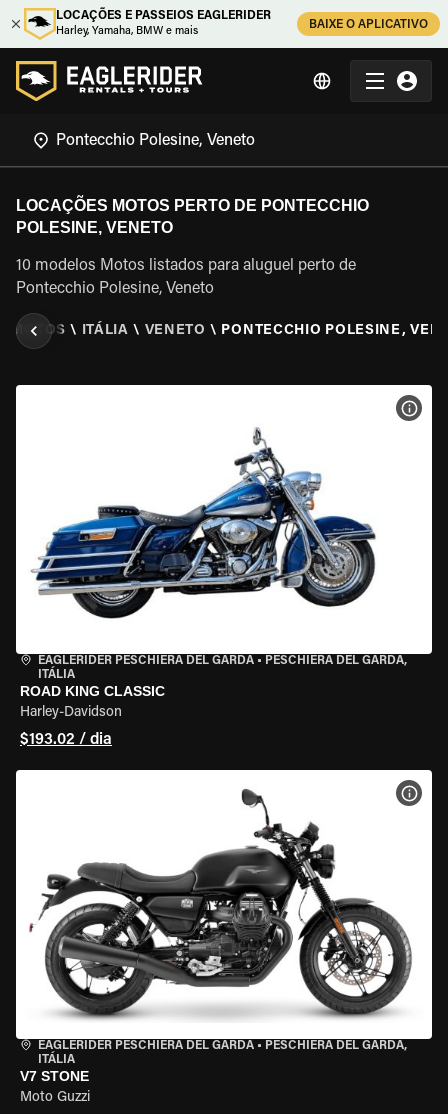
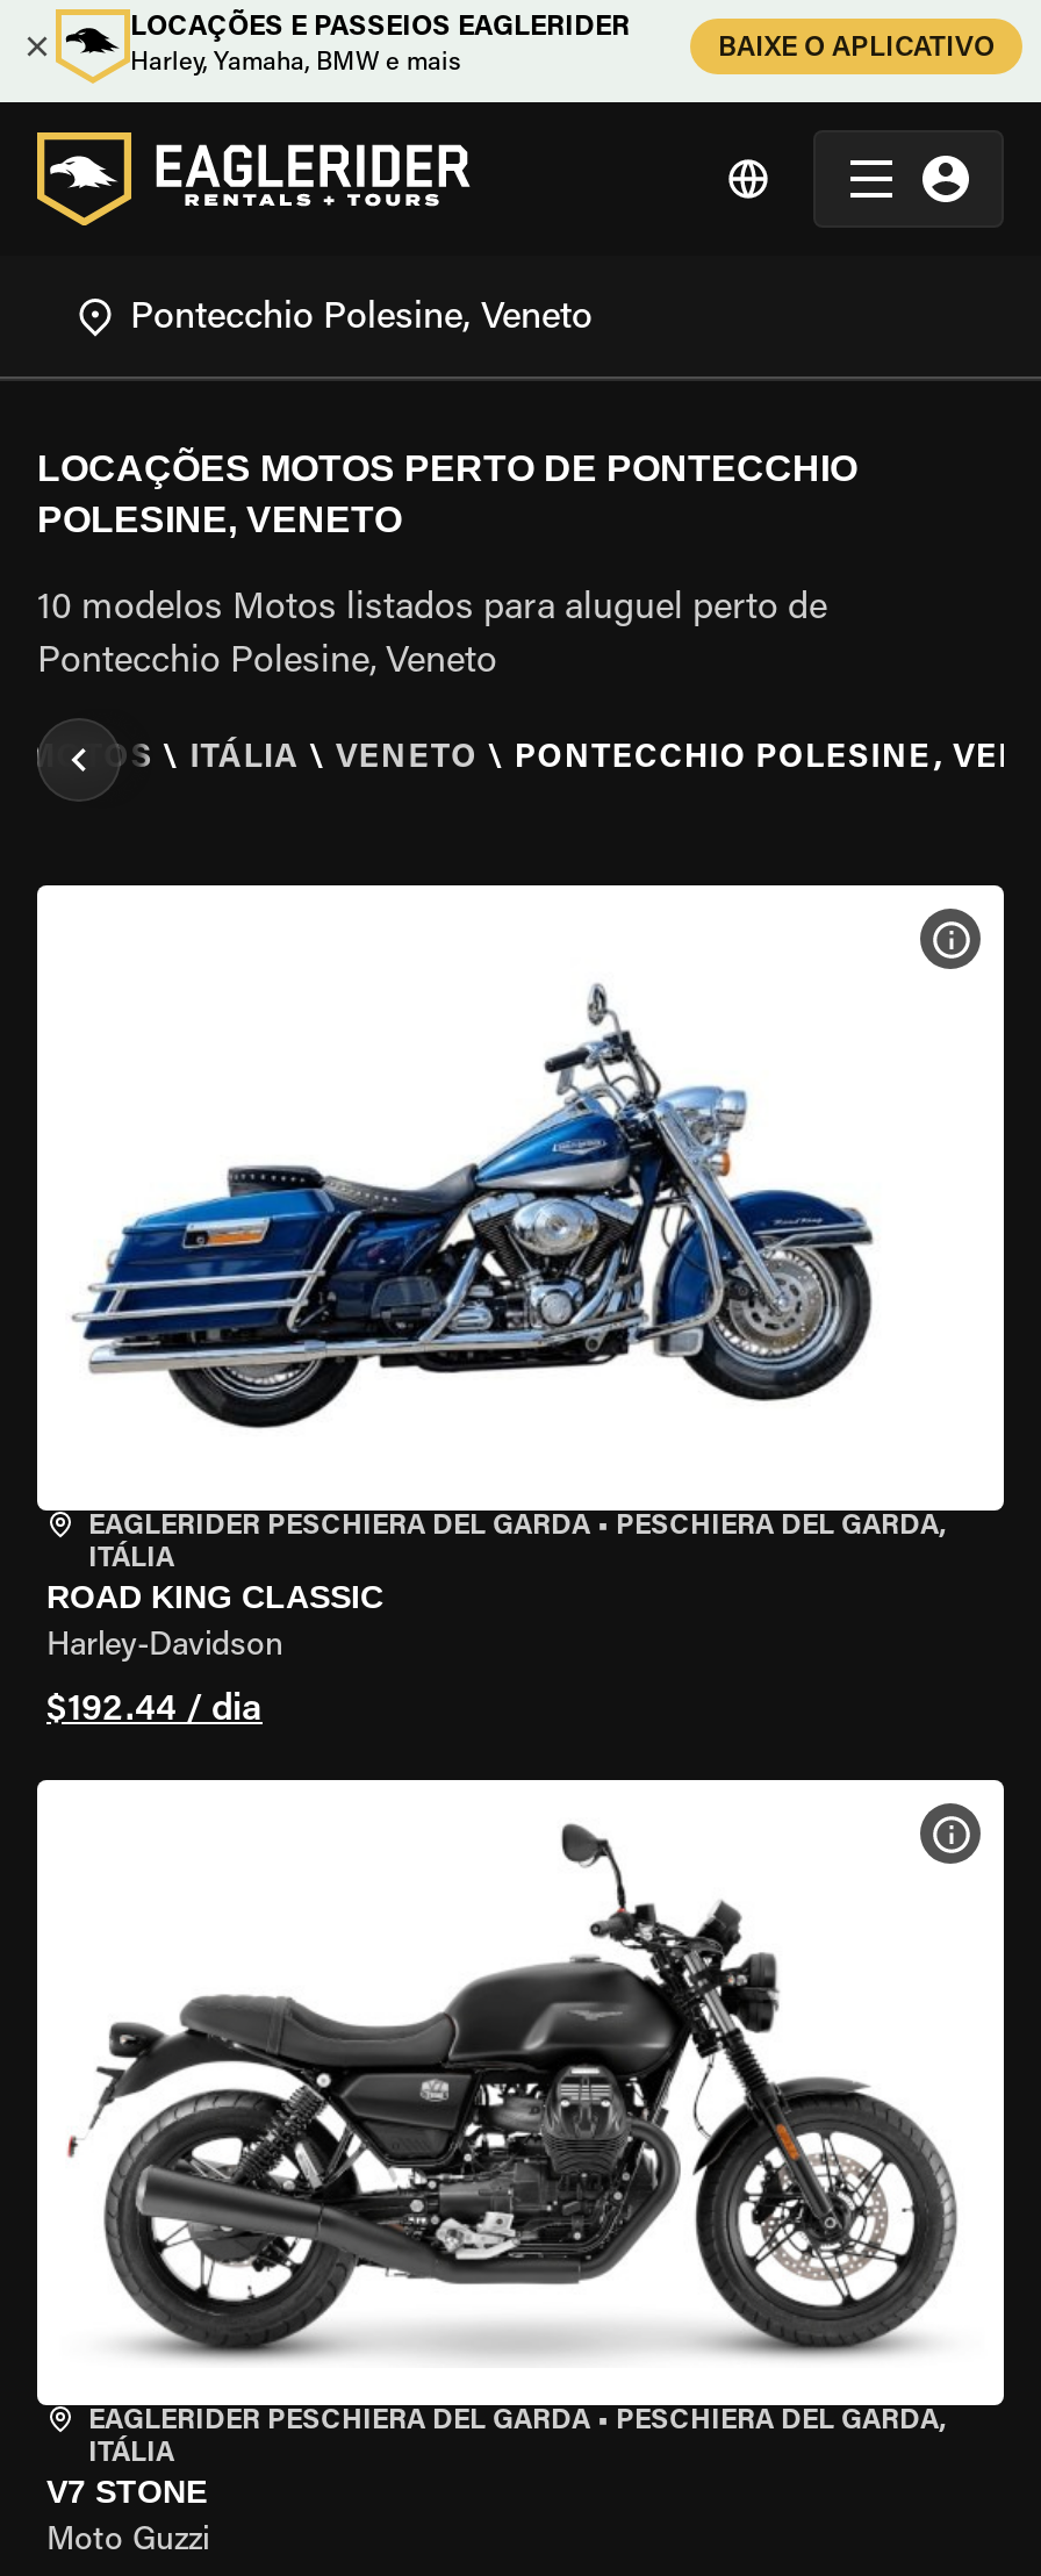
- $193.02 / dia
+ $192.44 / dia
